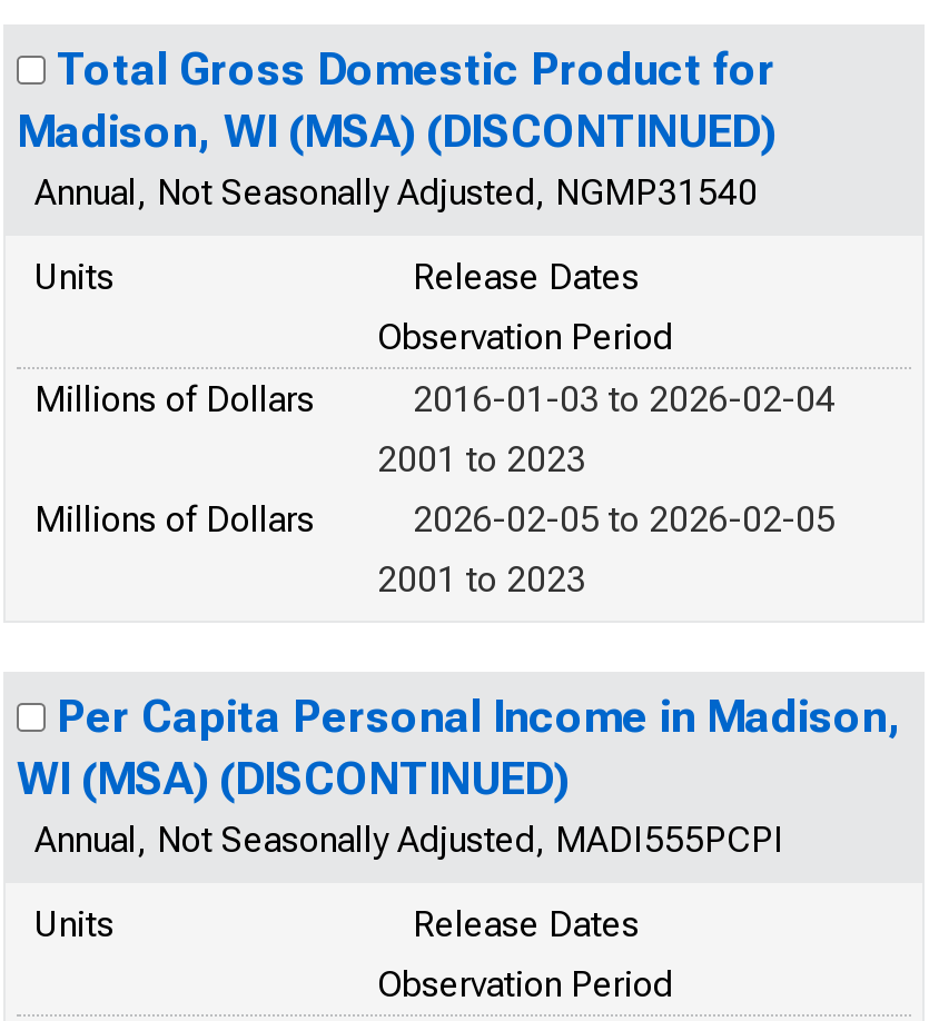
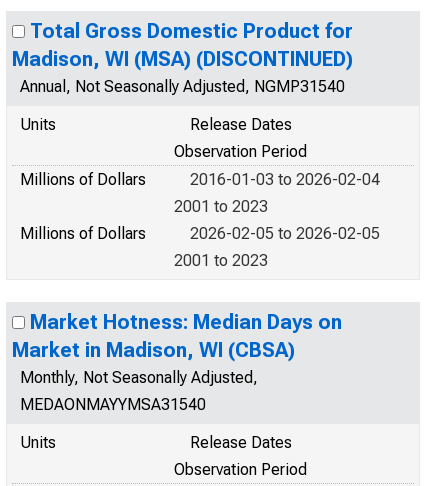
- Per Capita Personal Income in Madison,
- WI (MSA) (DISCONTINUED)
- Annual, Not Seasonally Adjusted, MADI555PCPI
+ Market Hotness: Median Days on
+ Market in Madison, WI (CBSA)
+ Monthly, Not Seasonally Adjusted,
+ MEDAONMAYYMSA31540
